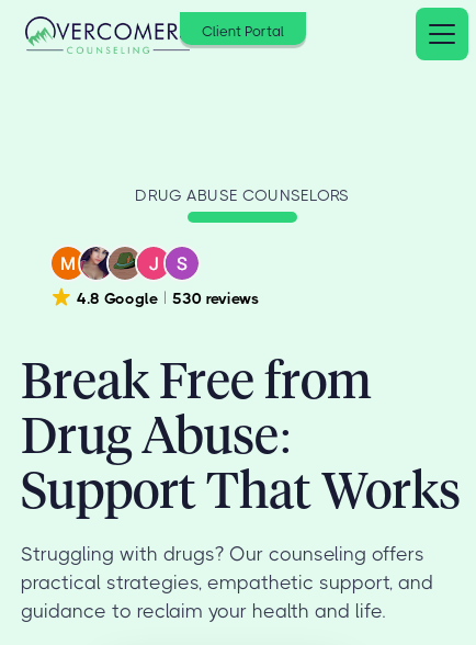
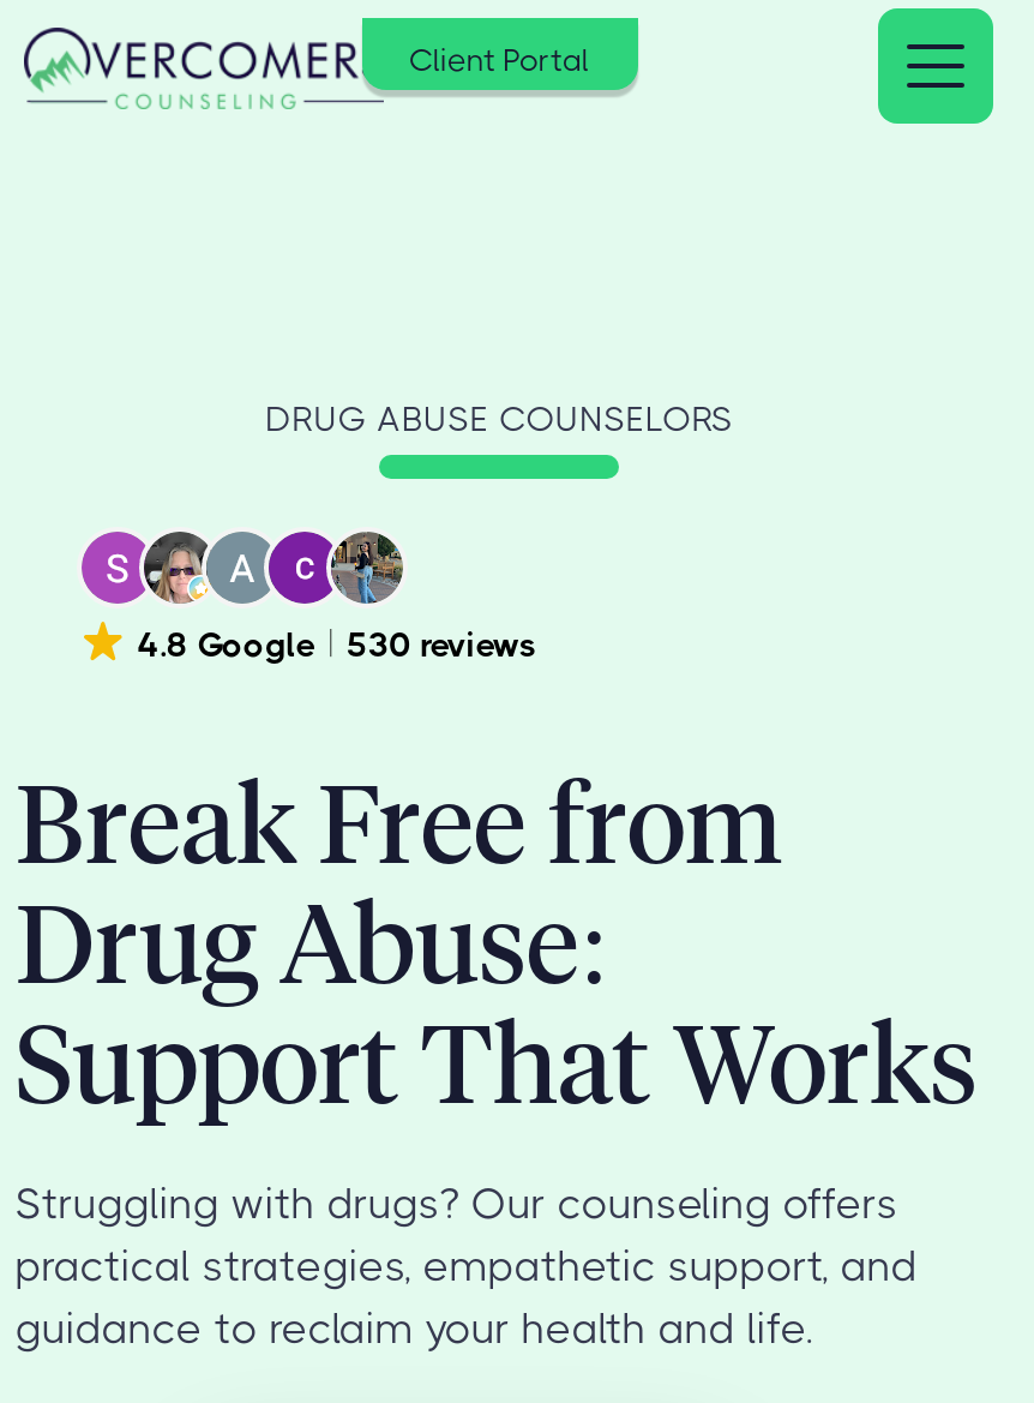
- [image]
+ [image]
